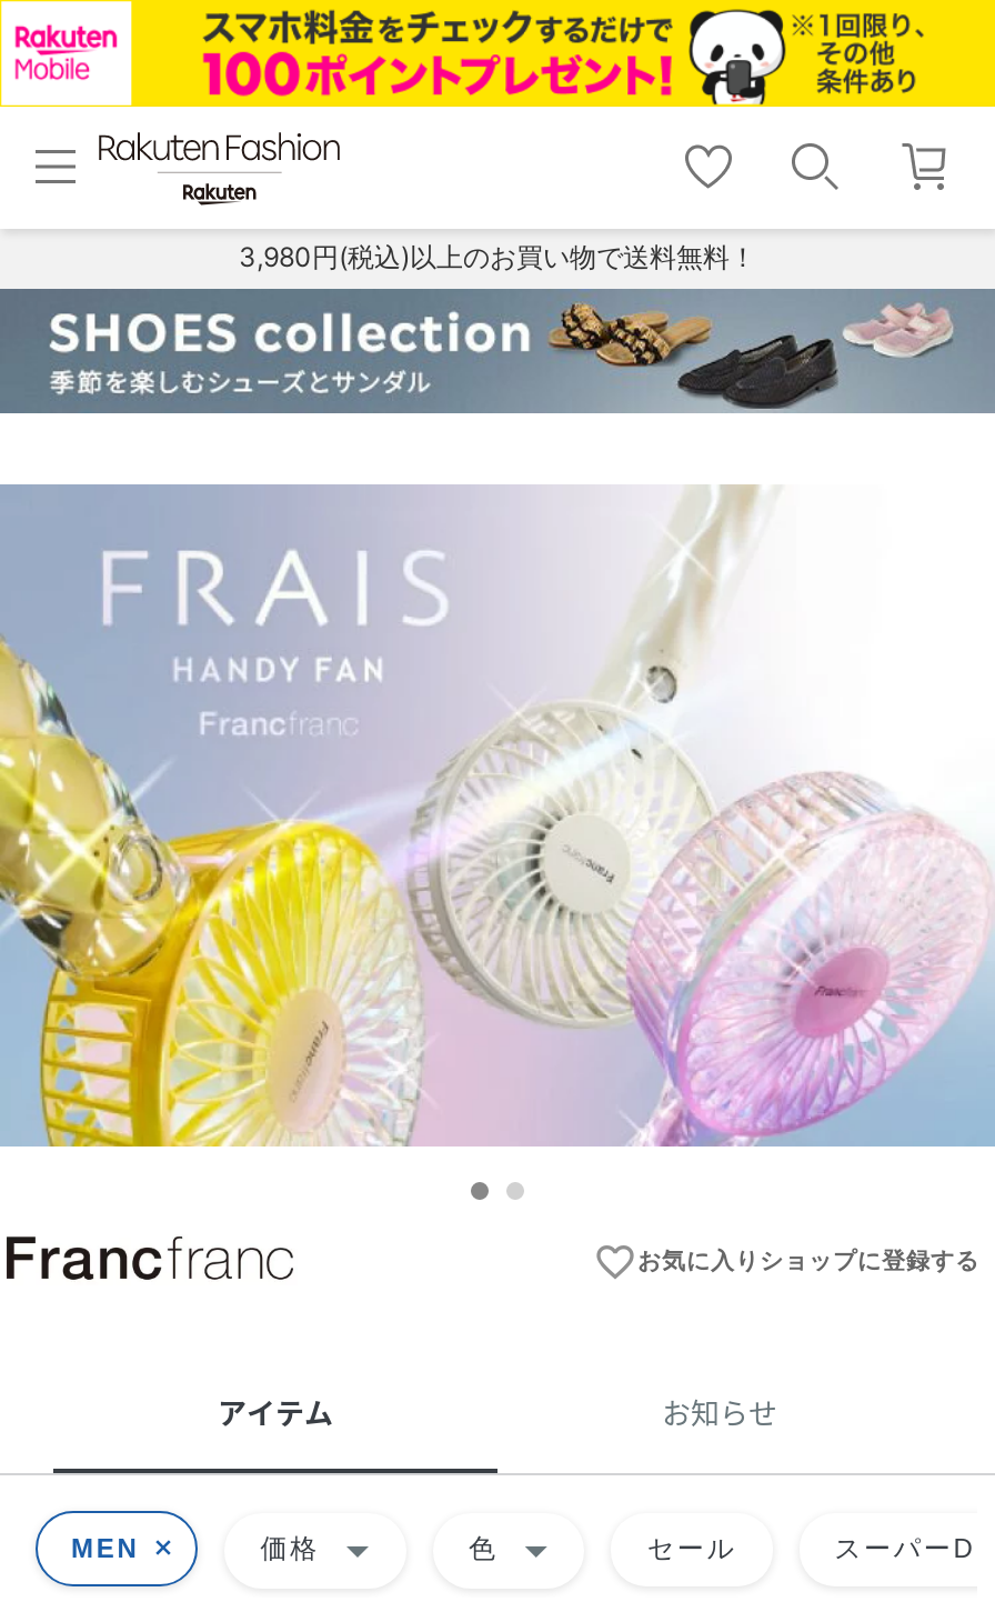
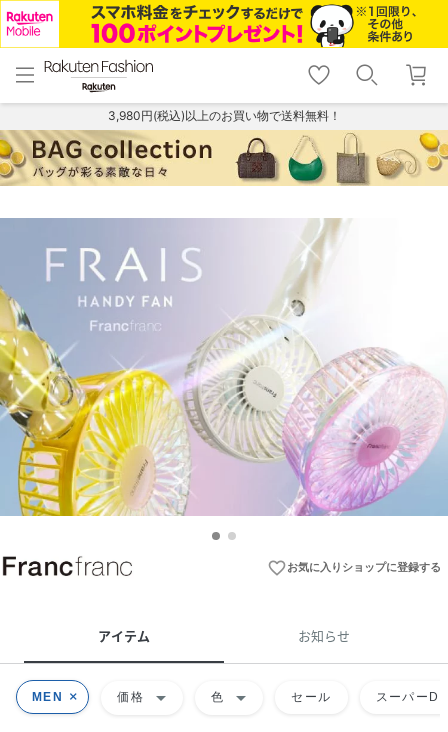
- [image]
+ [image]
